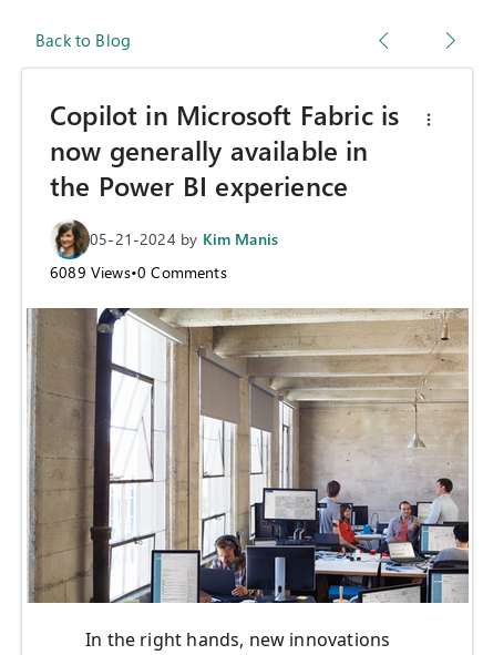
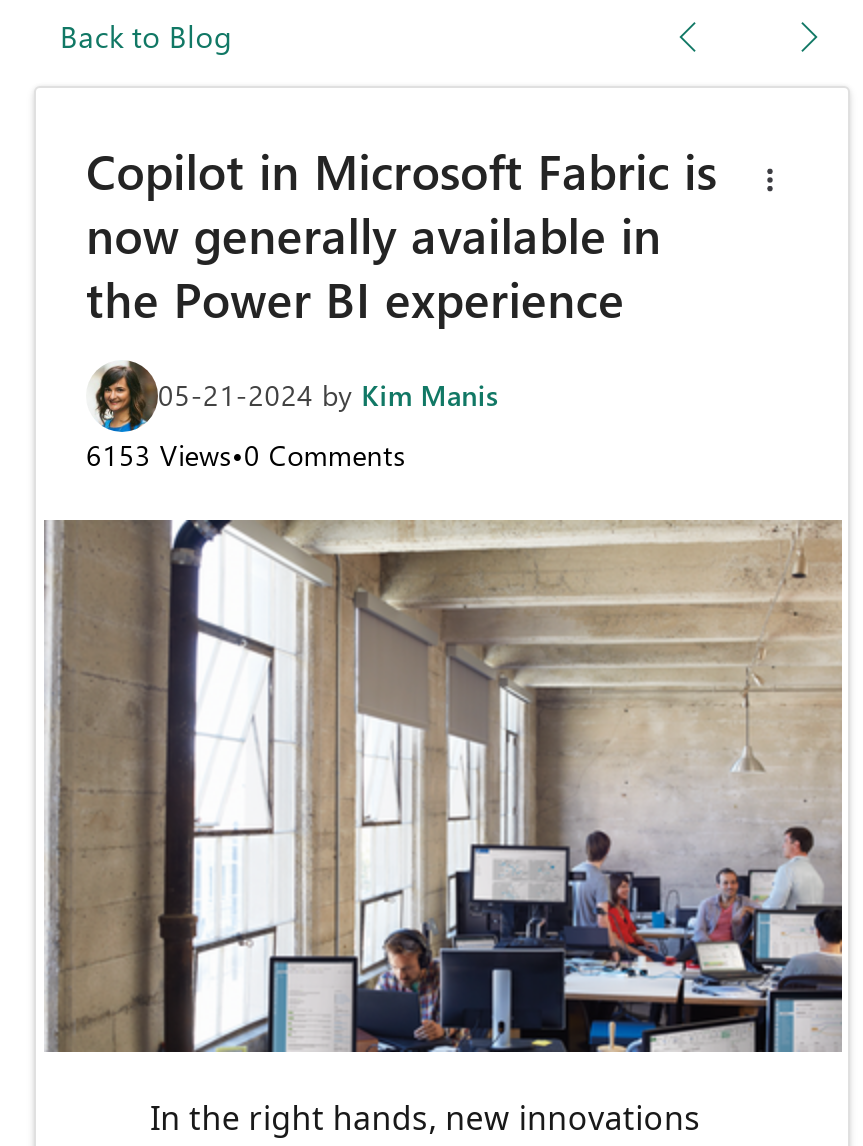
- 6089 Views•0 Comments
+ 6153 Views•0 Comments
